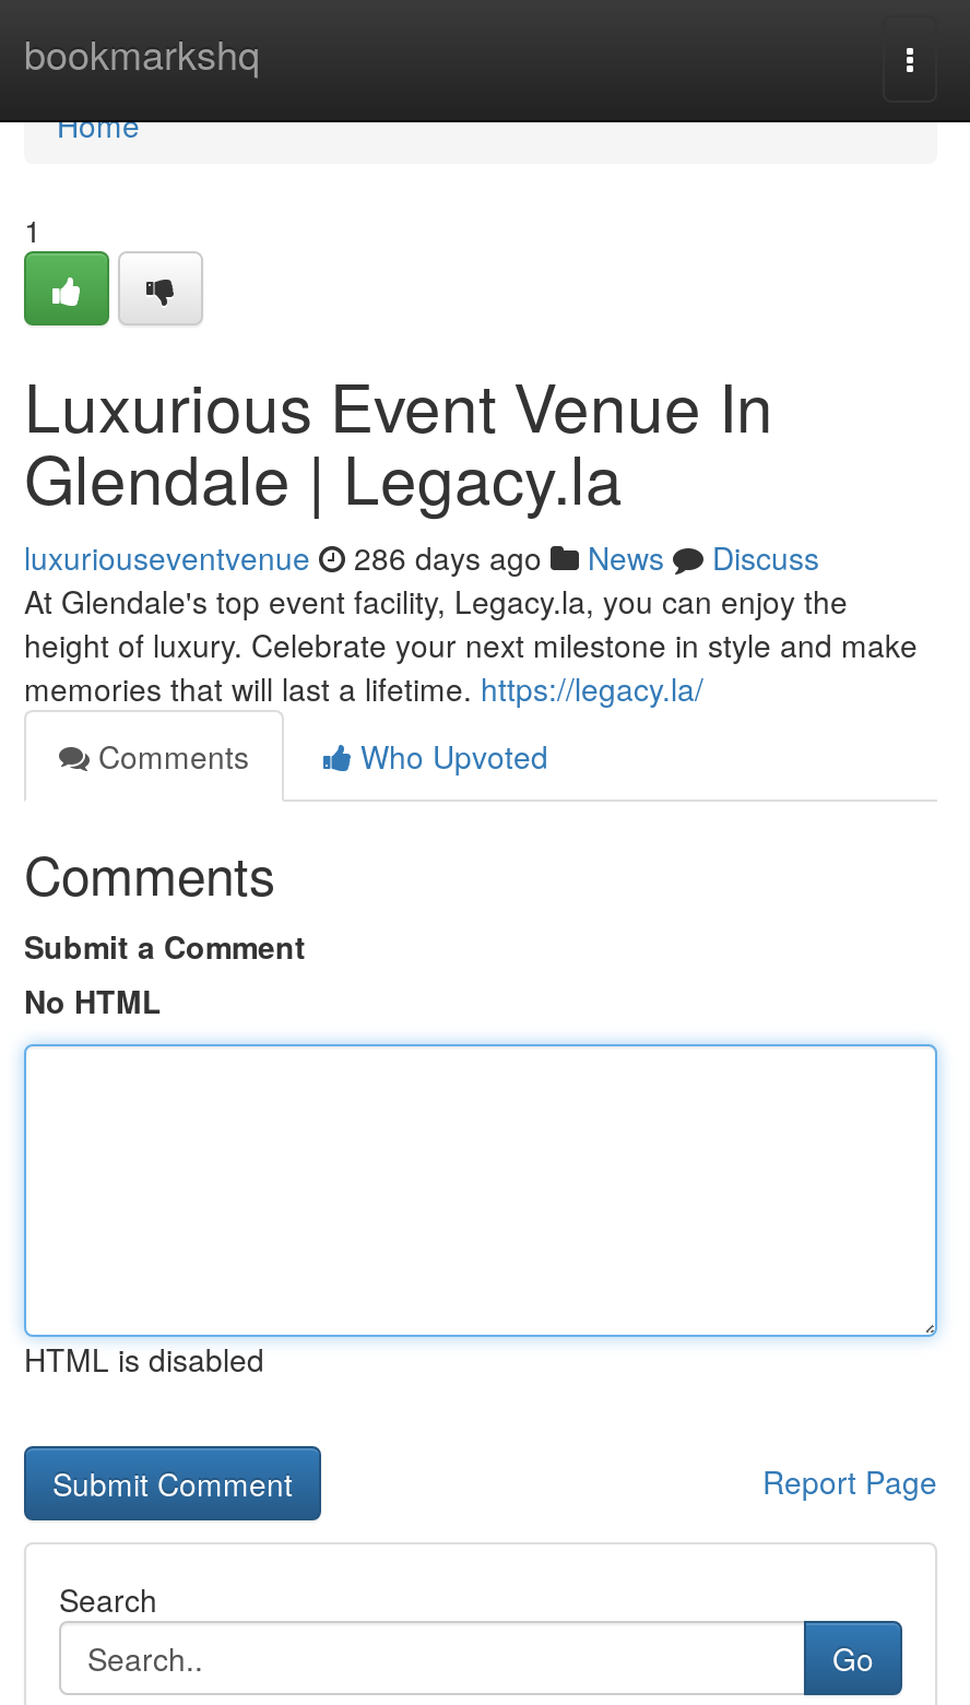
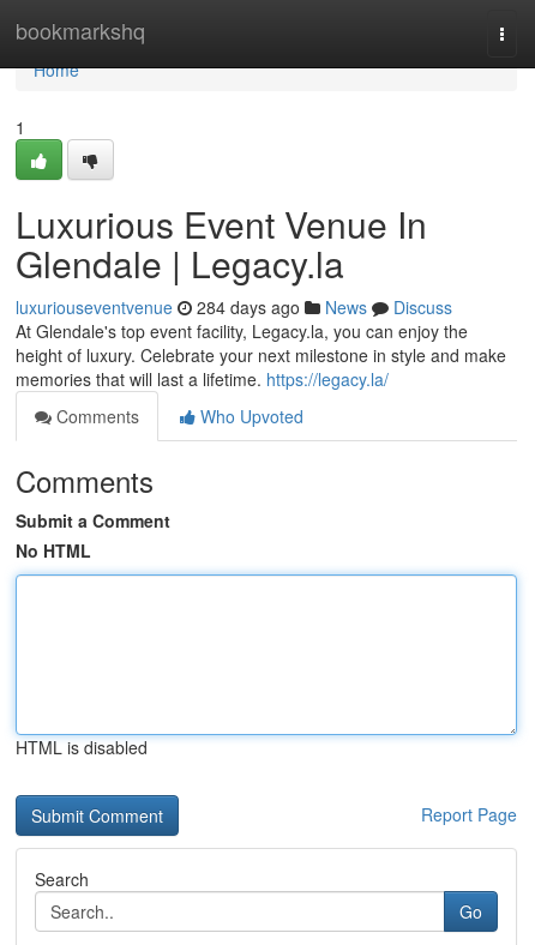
- luxuriouseventvenue 286 days ago News Discuss
+ luxuriouseventvenue 284 days ago News Discuss
